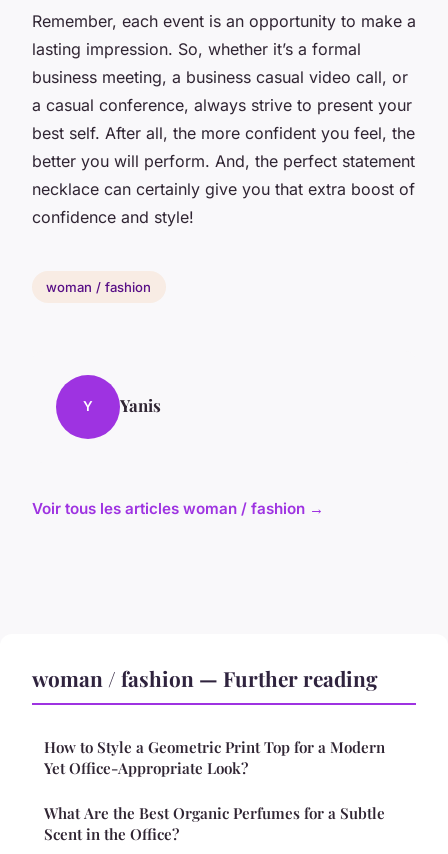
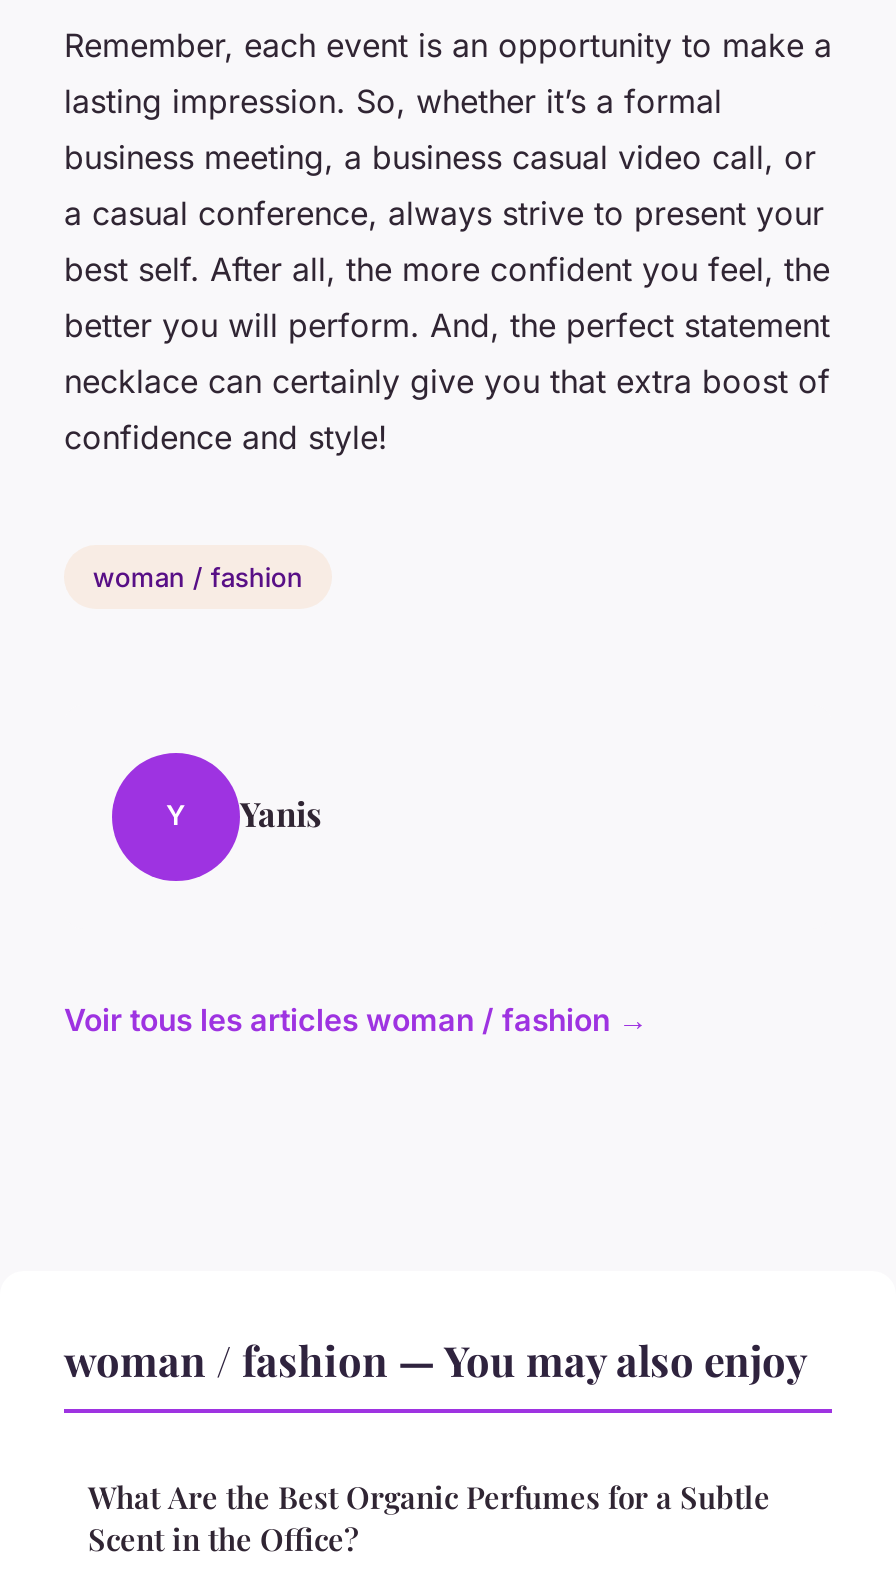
- woman / fashion — Further reading
- How to Style a Geometric Print Top for a Modern
- Yet Office-Appropriate Look?
+ woman / fashion — You may also enjoy
